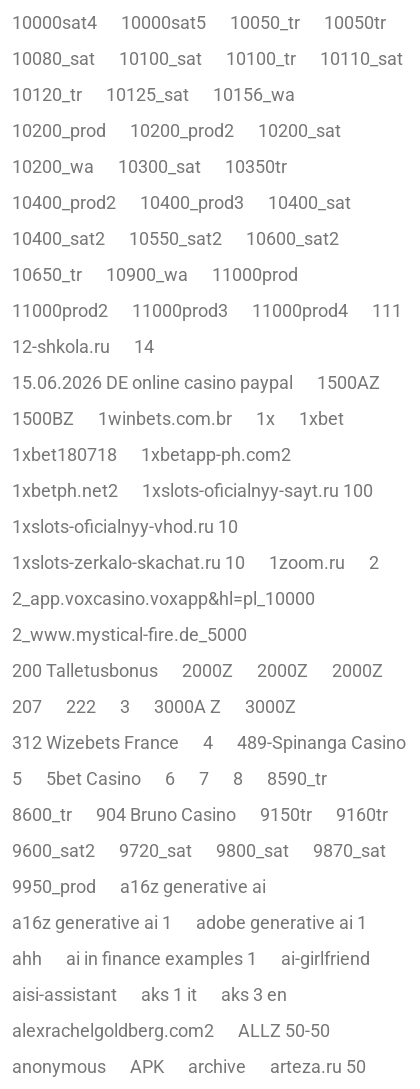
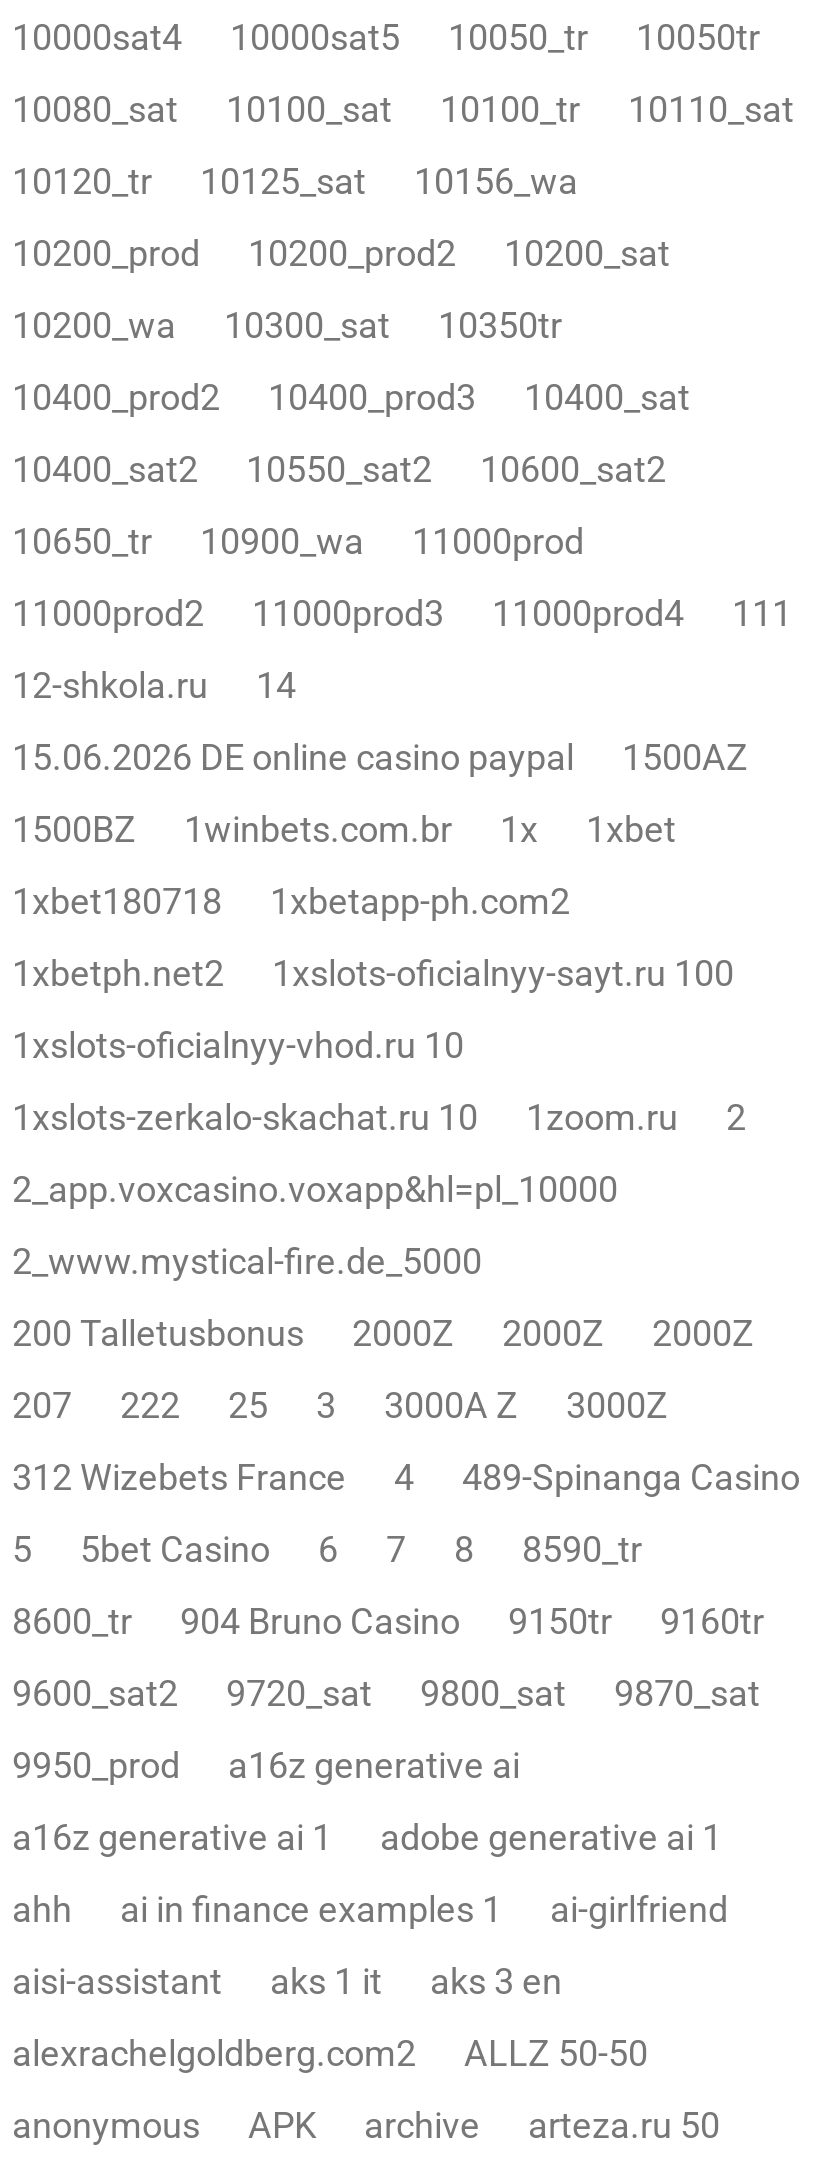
+ 25
